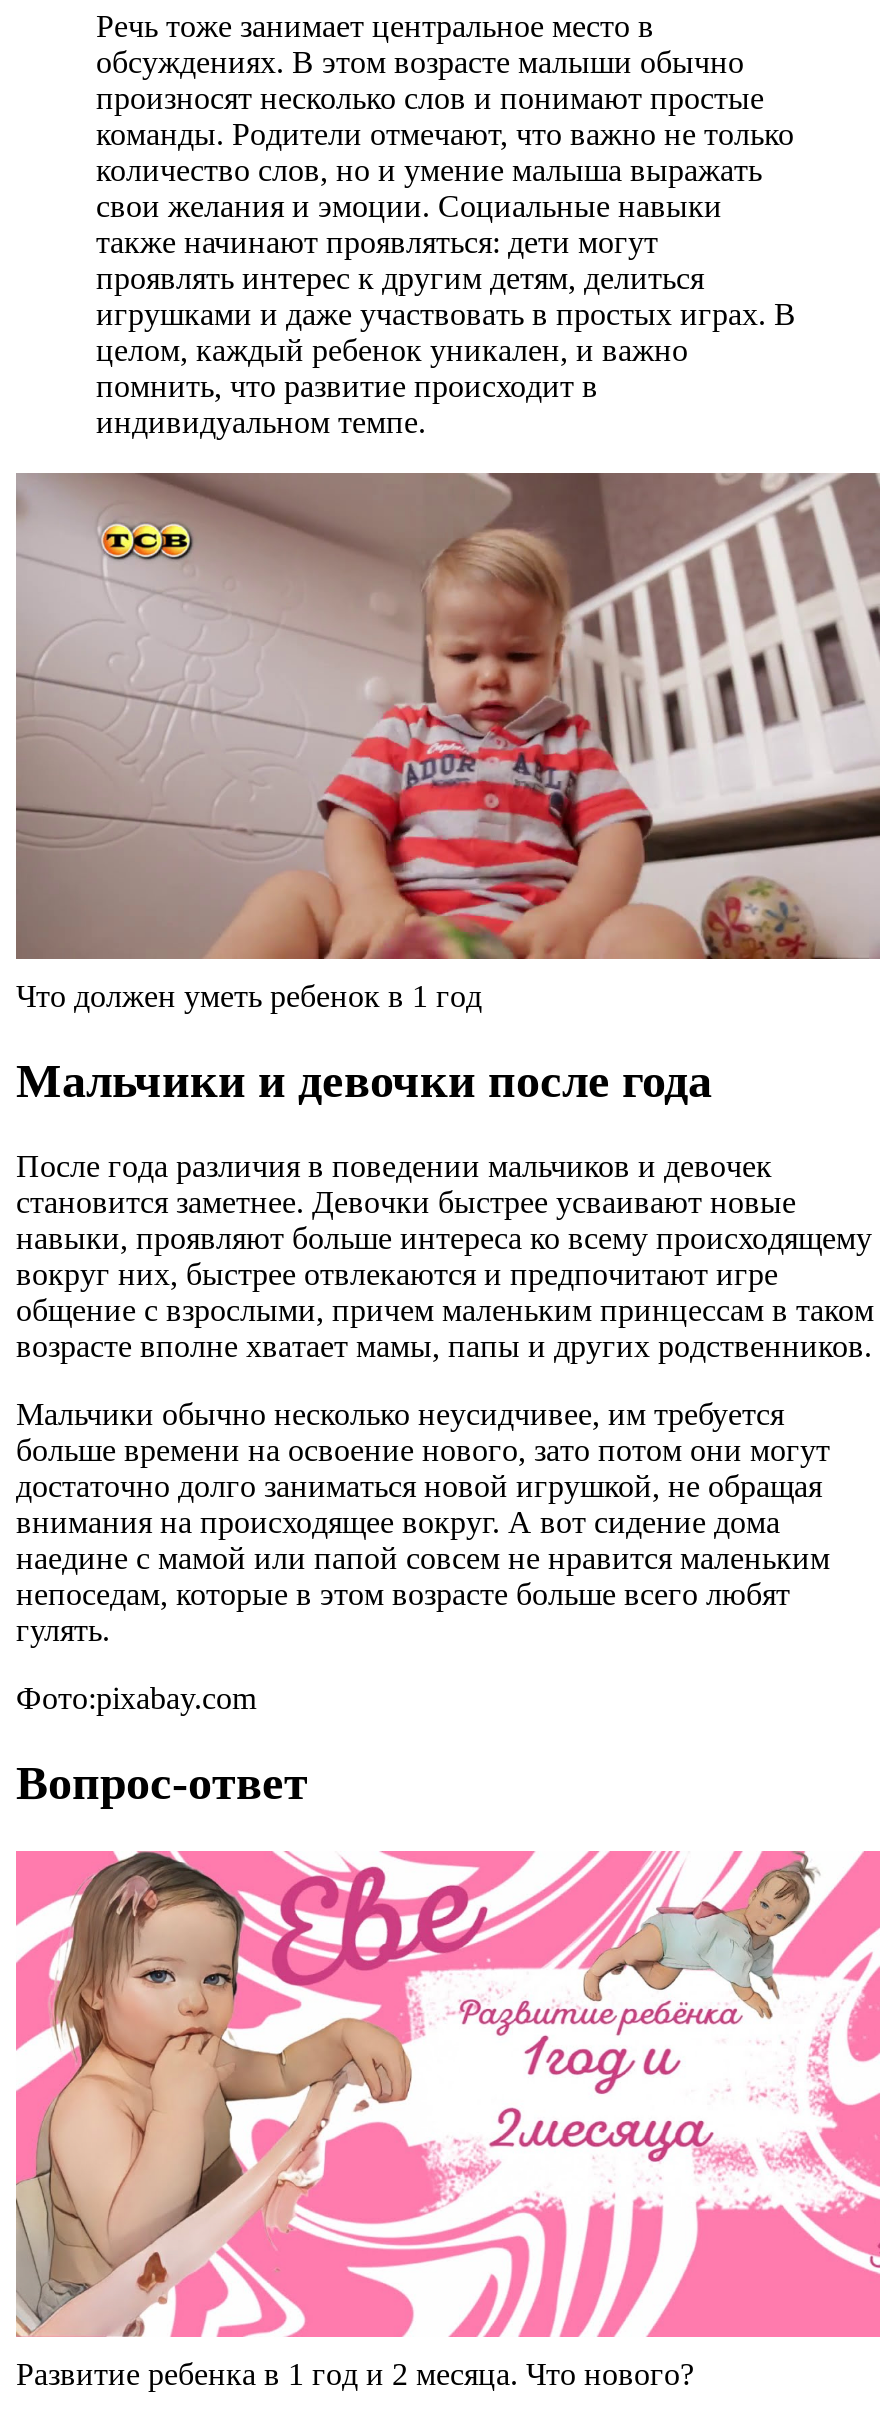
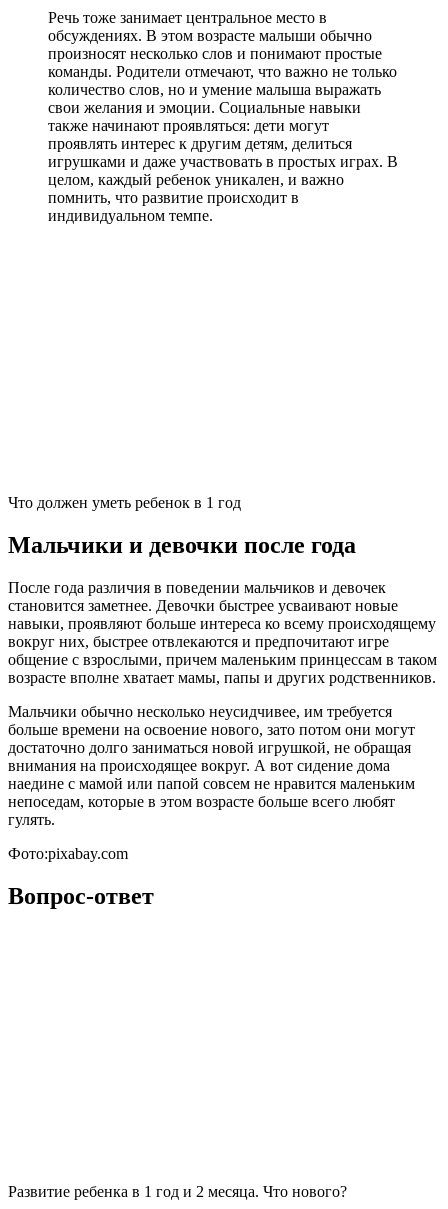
- [image]

- [image]
